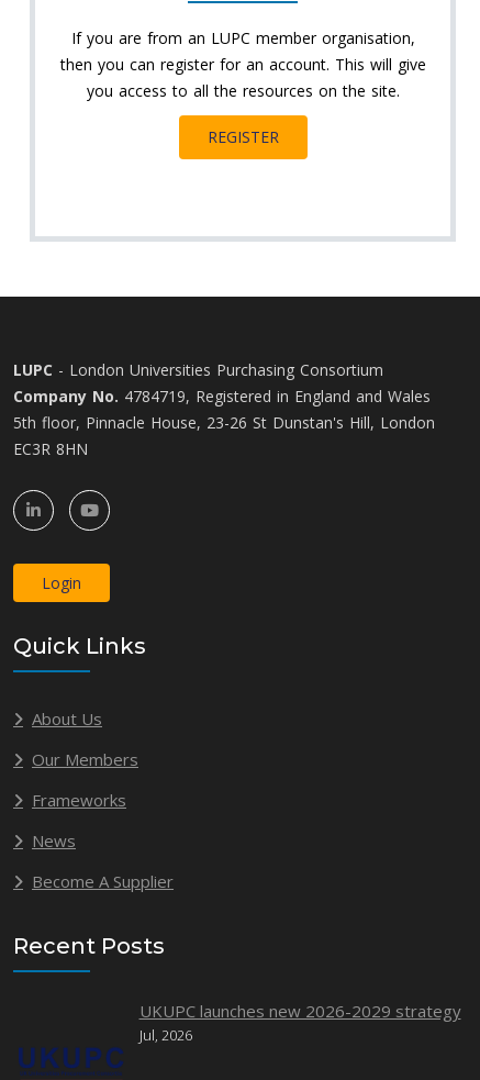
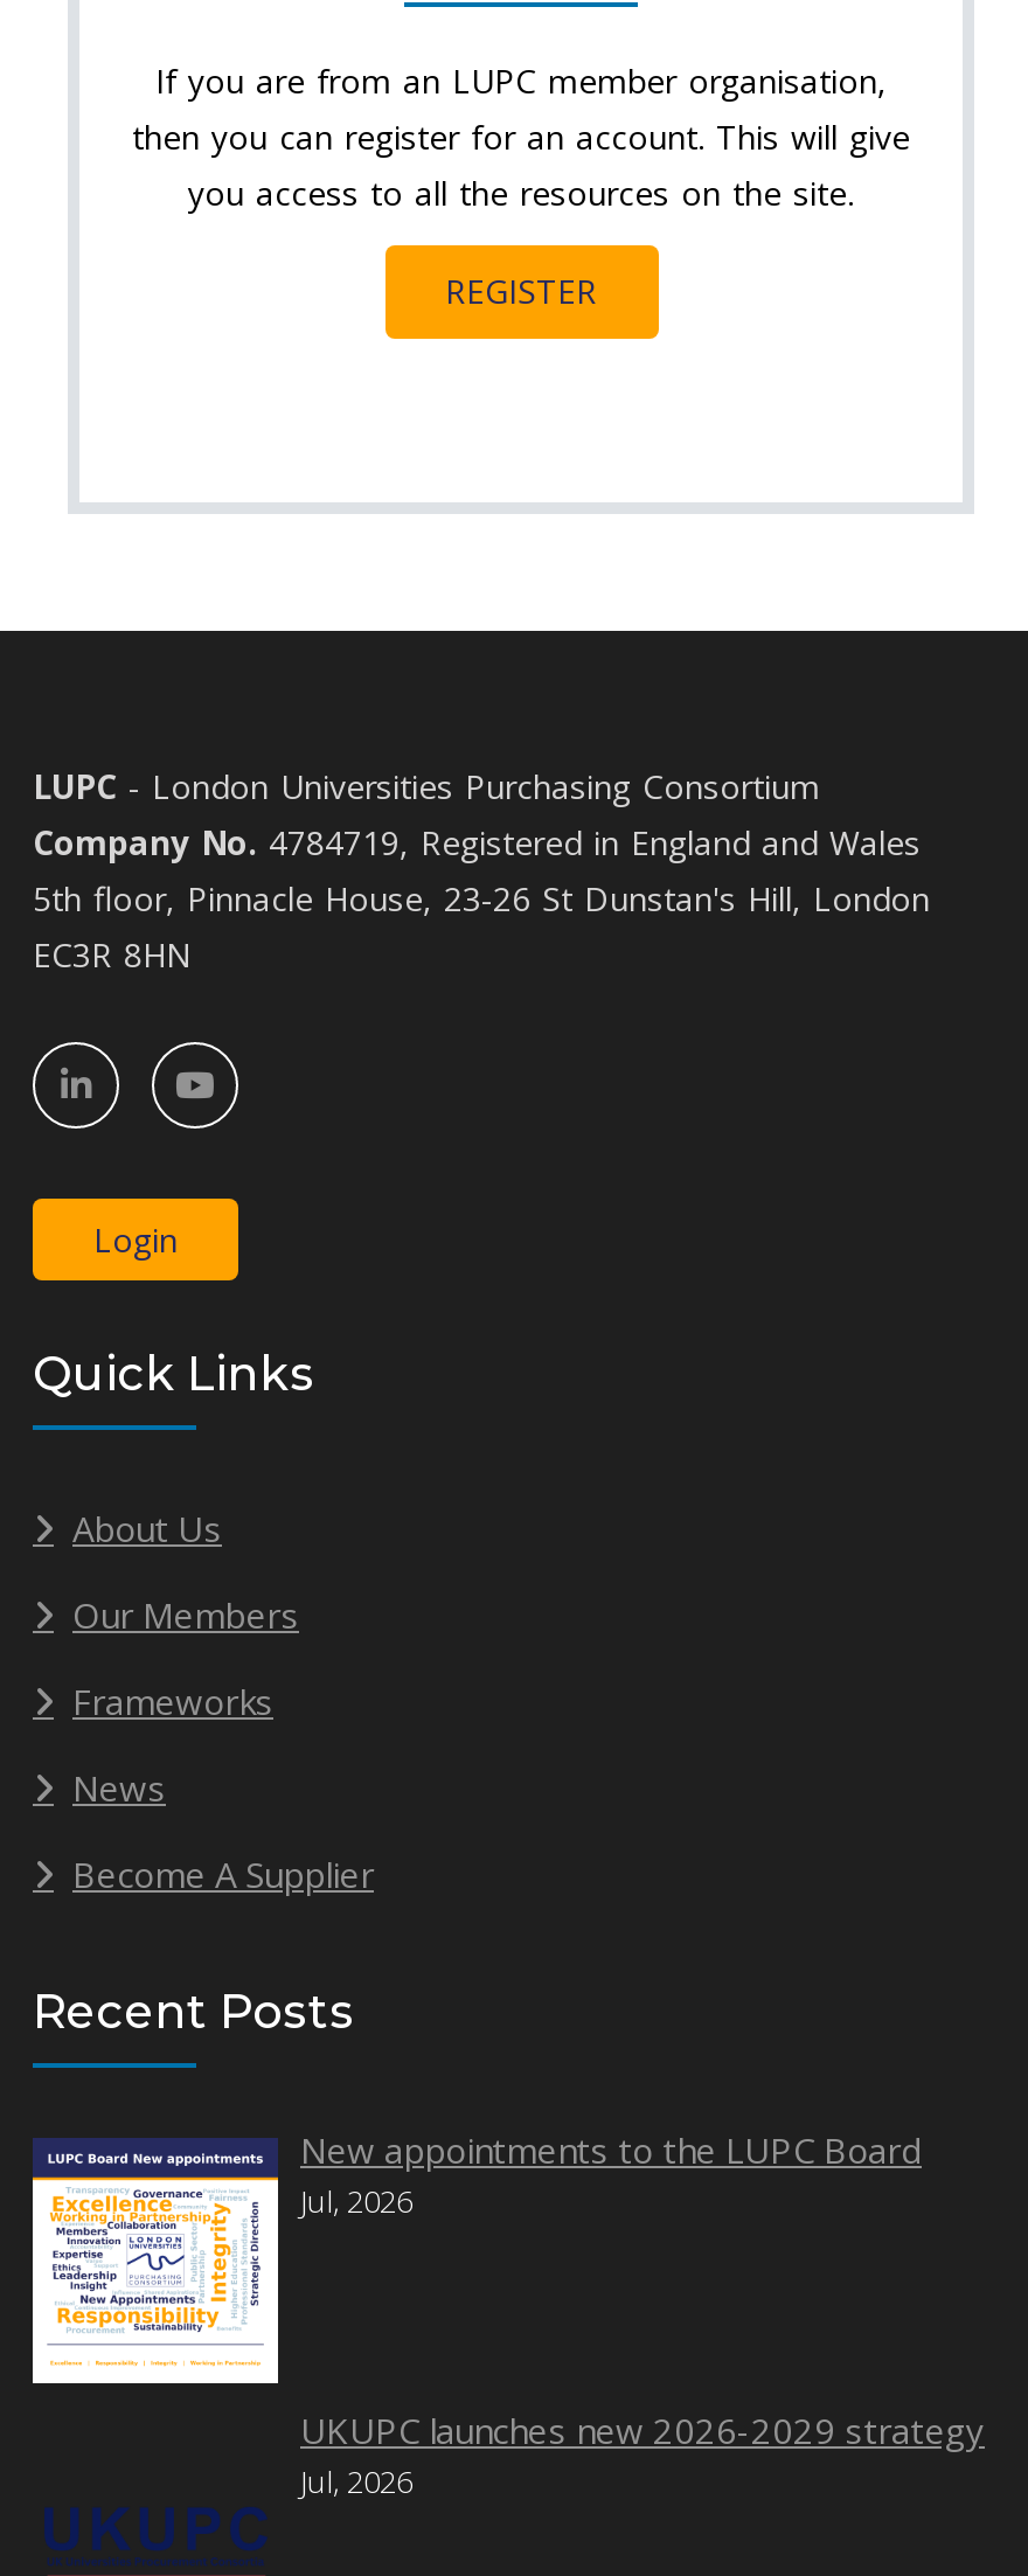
+ [image]
+ New appointments to the LUPC Board
+ Jul, 2026
